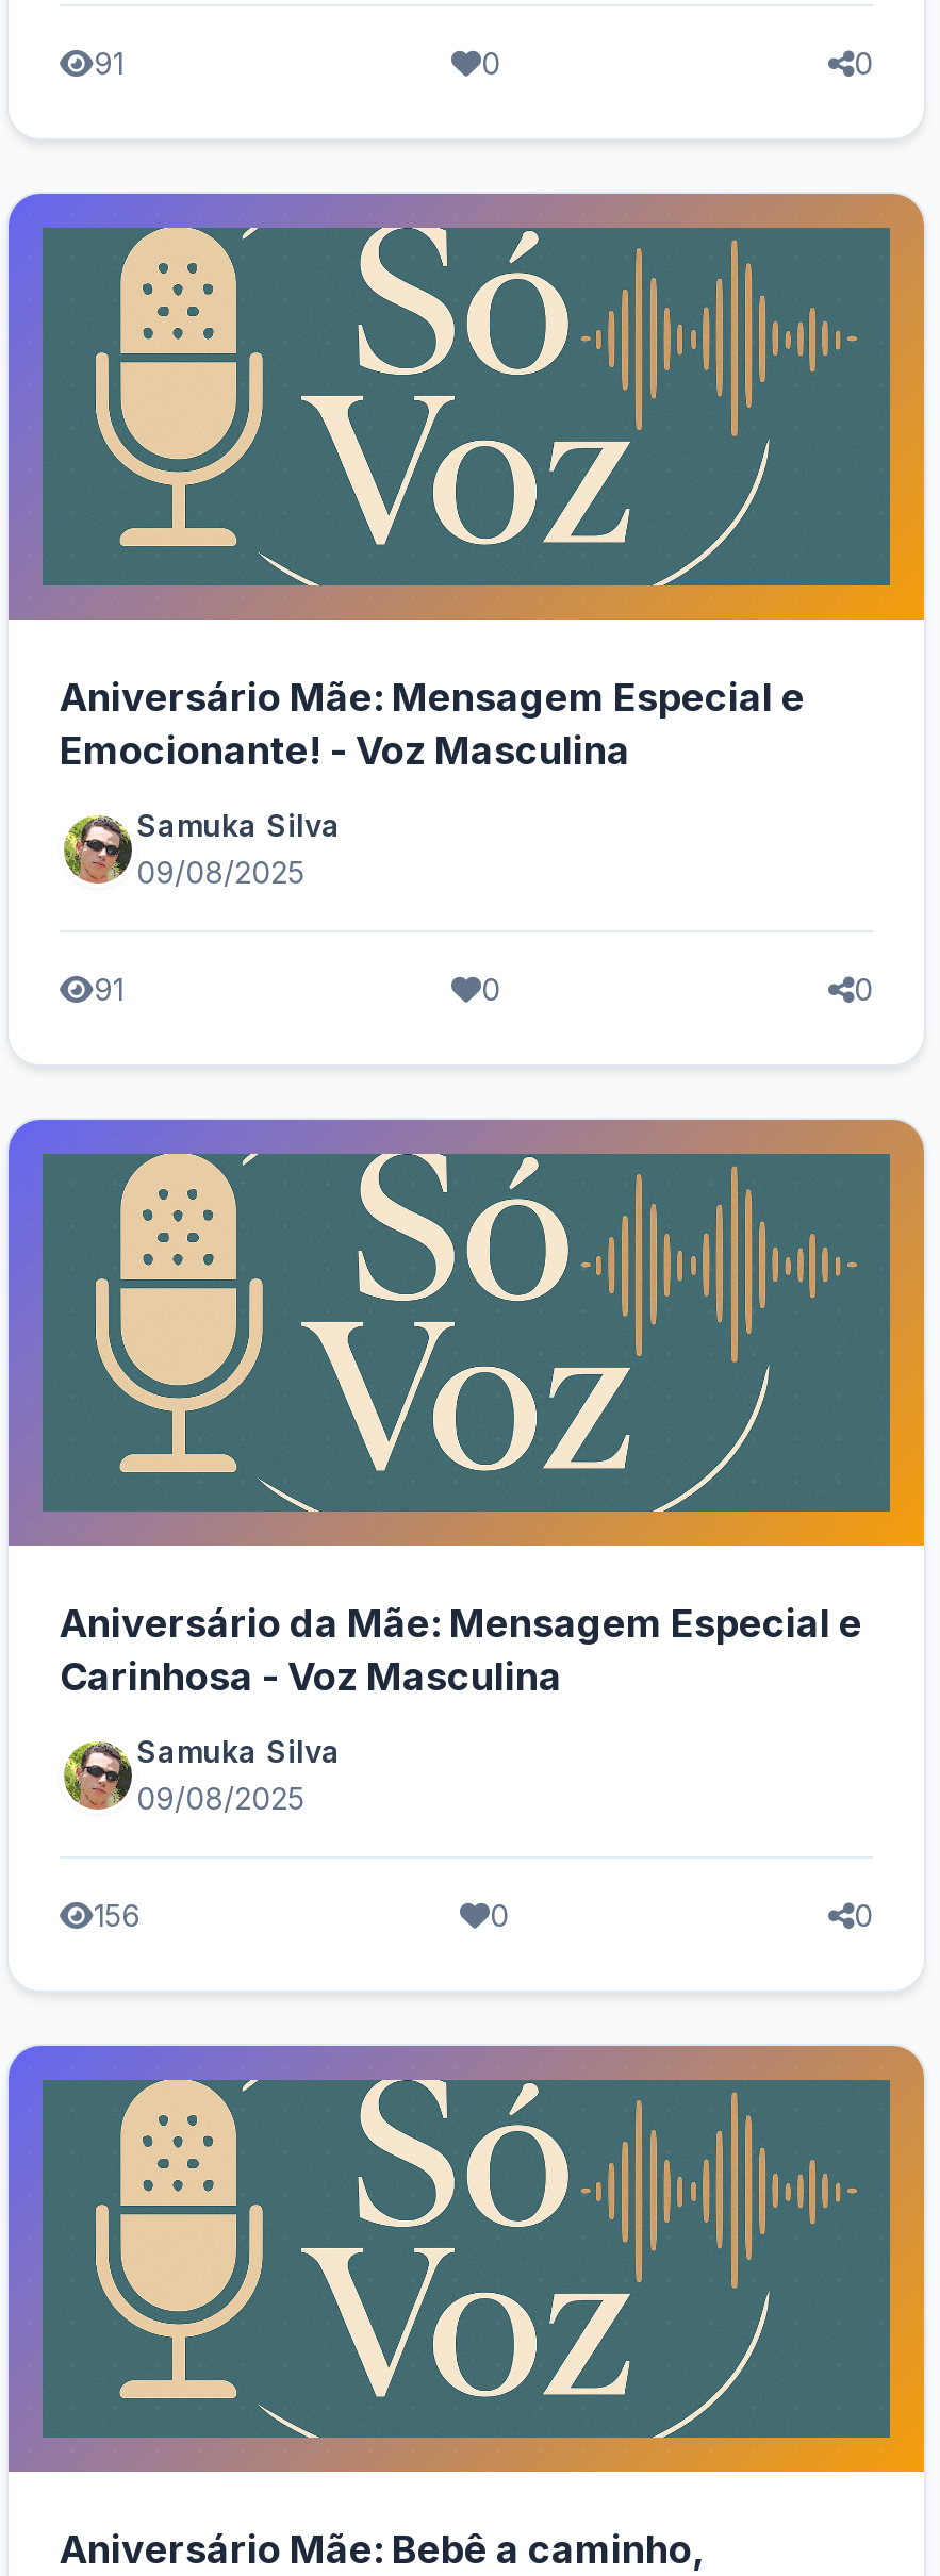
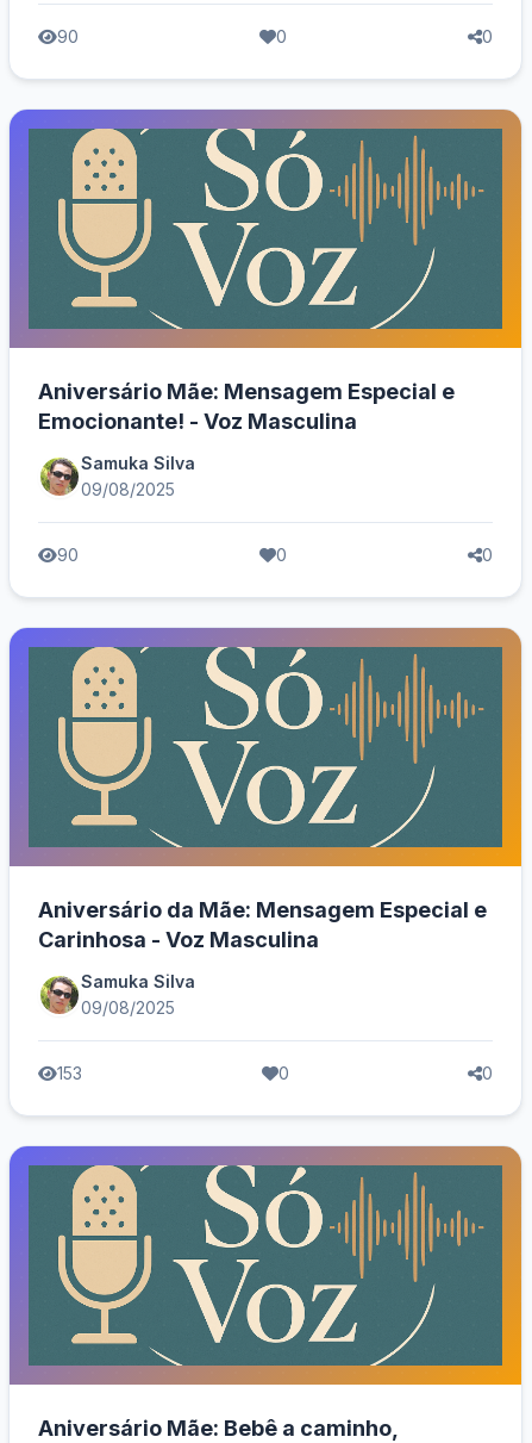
- 91
+ 90

- 91
+ 90

- 156
+ 153
